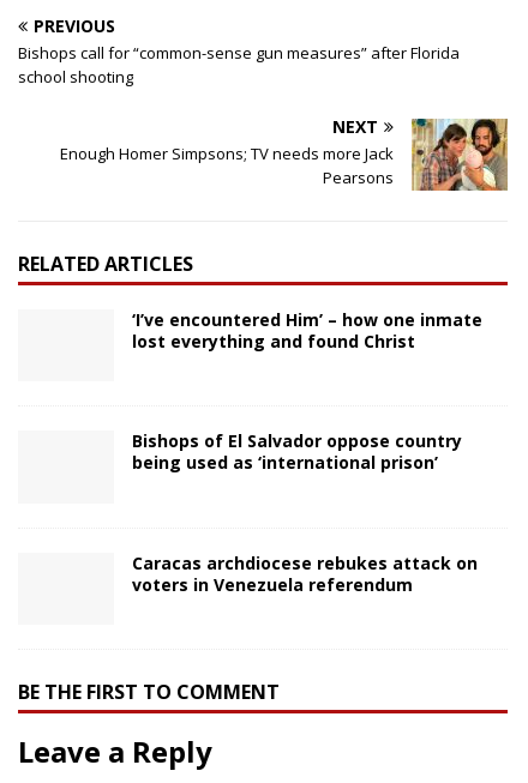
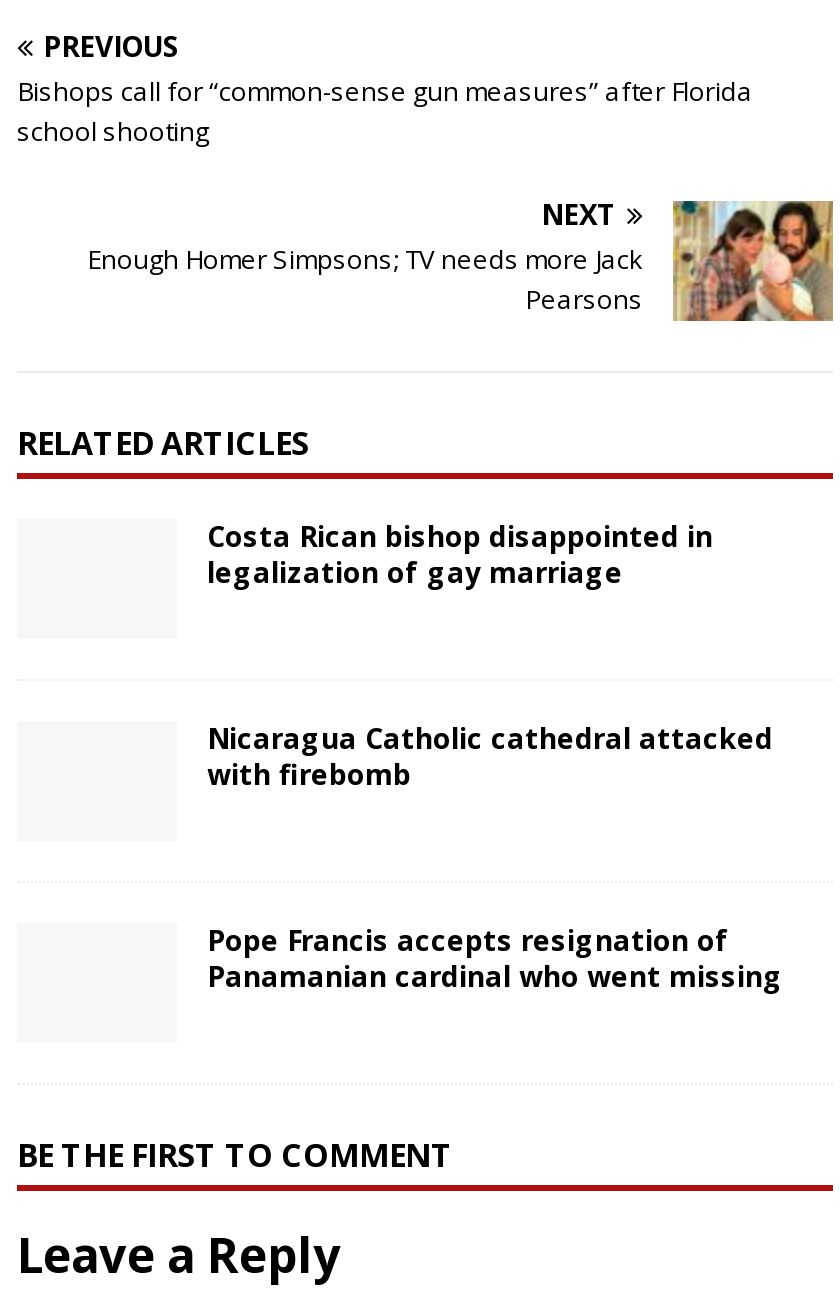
- ‘I’ve encountered Him’ – how one inmate
- lost everything and found Christ
+ Costa Rican bishop disappointed in
+ legalization of gay marriage

- Bishops of El Salvador oppose country
- being used as ‘international prison’
+ Nicaragua Catholic cathedral attacked
+ with firebomb

- Caracas archdiocese rebukes attack on
- voters in Venezuela referendum
+ Pope Francis accepts resignation of
+ Panamanian cardinal who went missing
